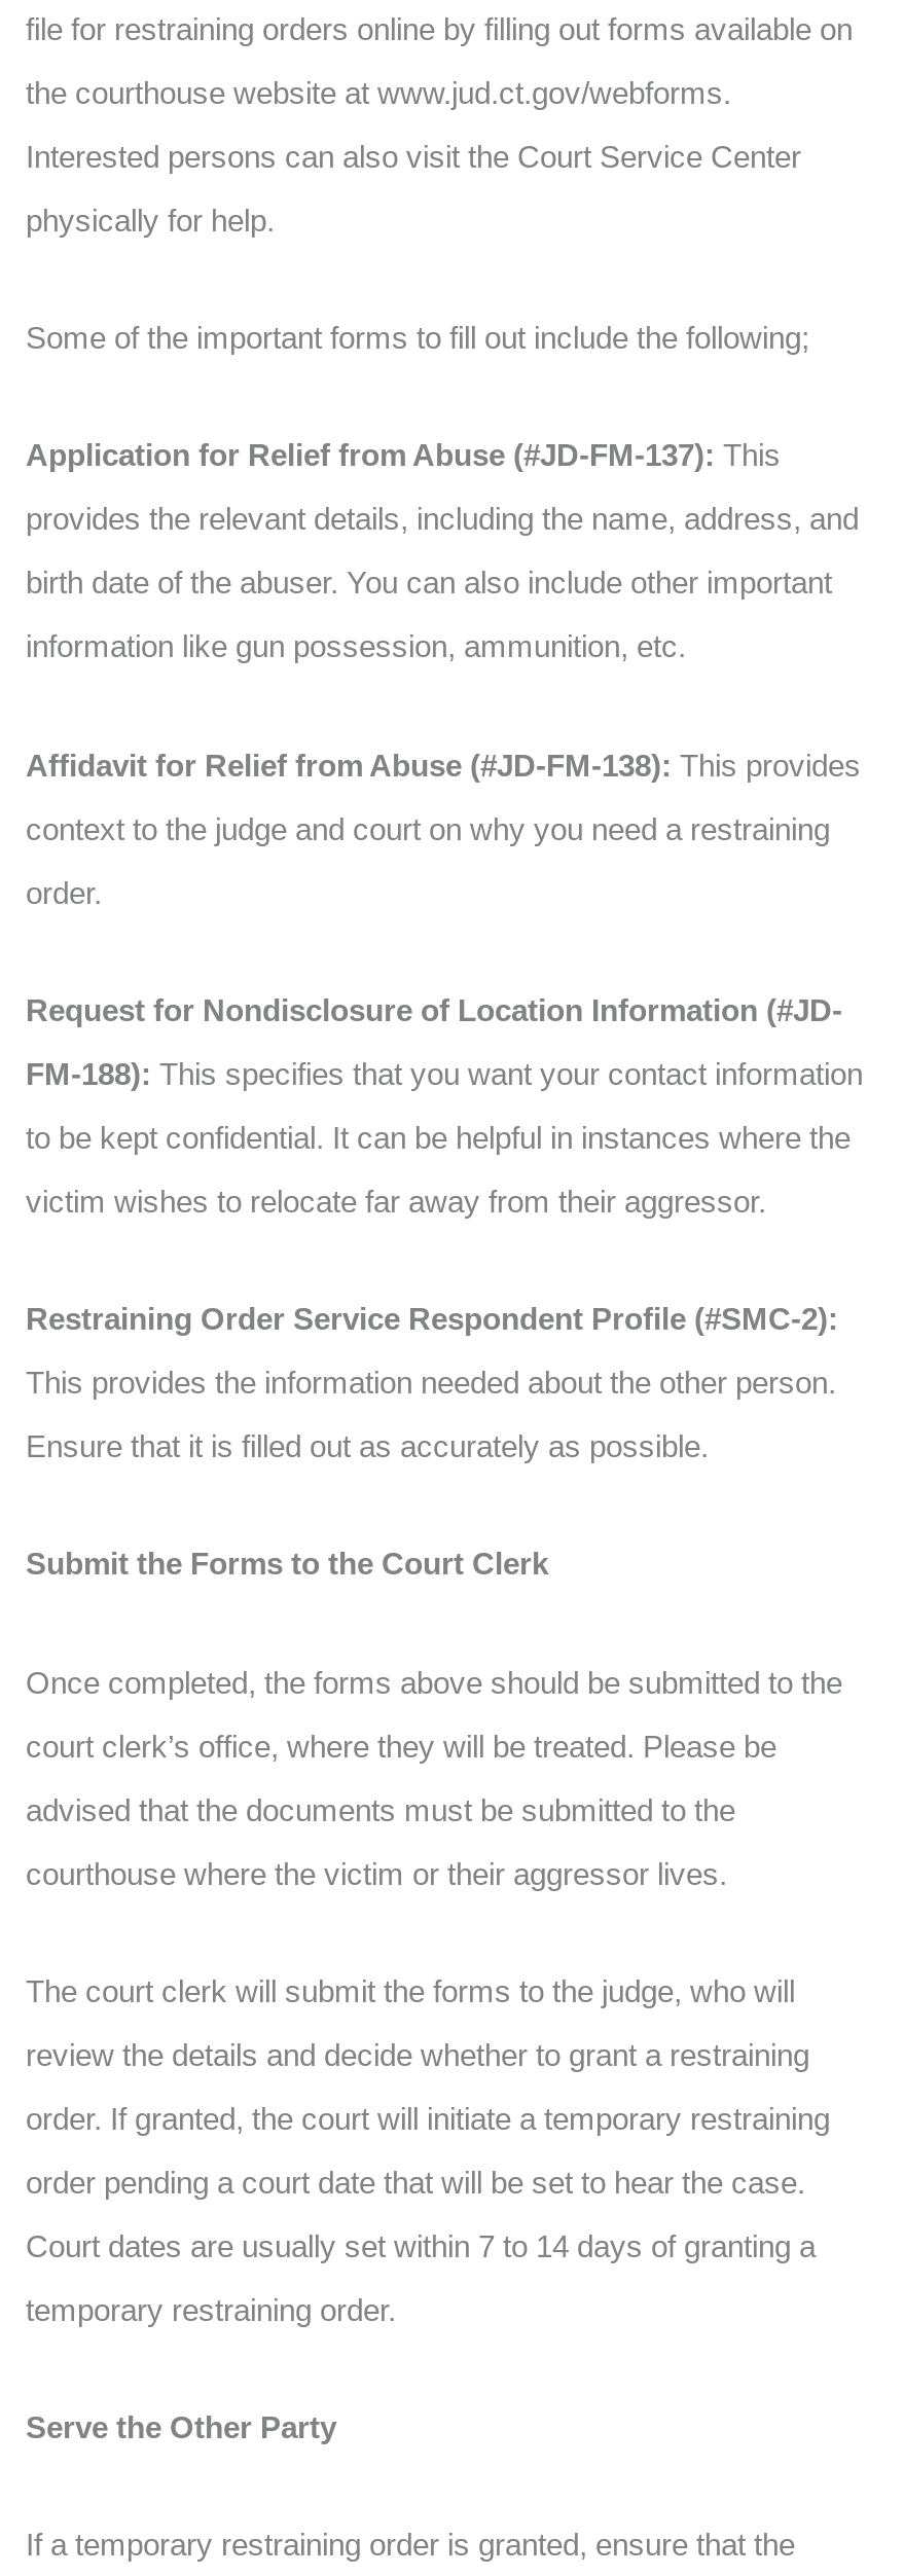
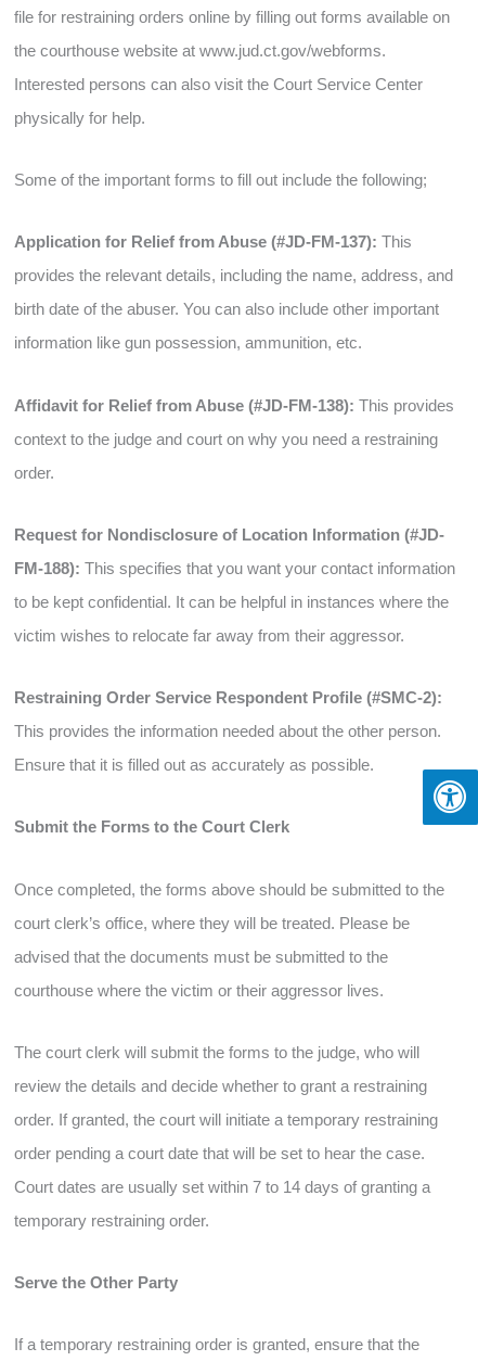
+ [image]
